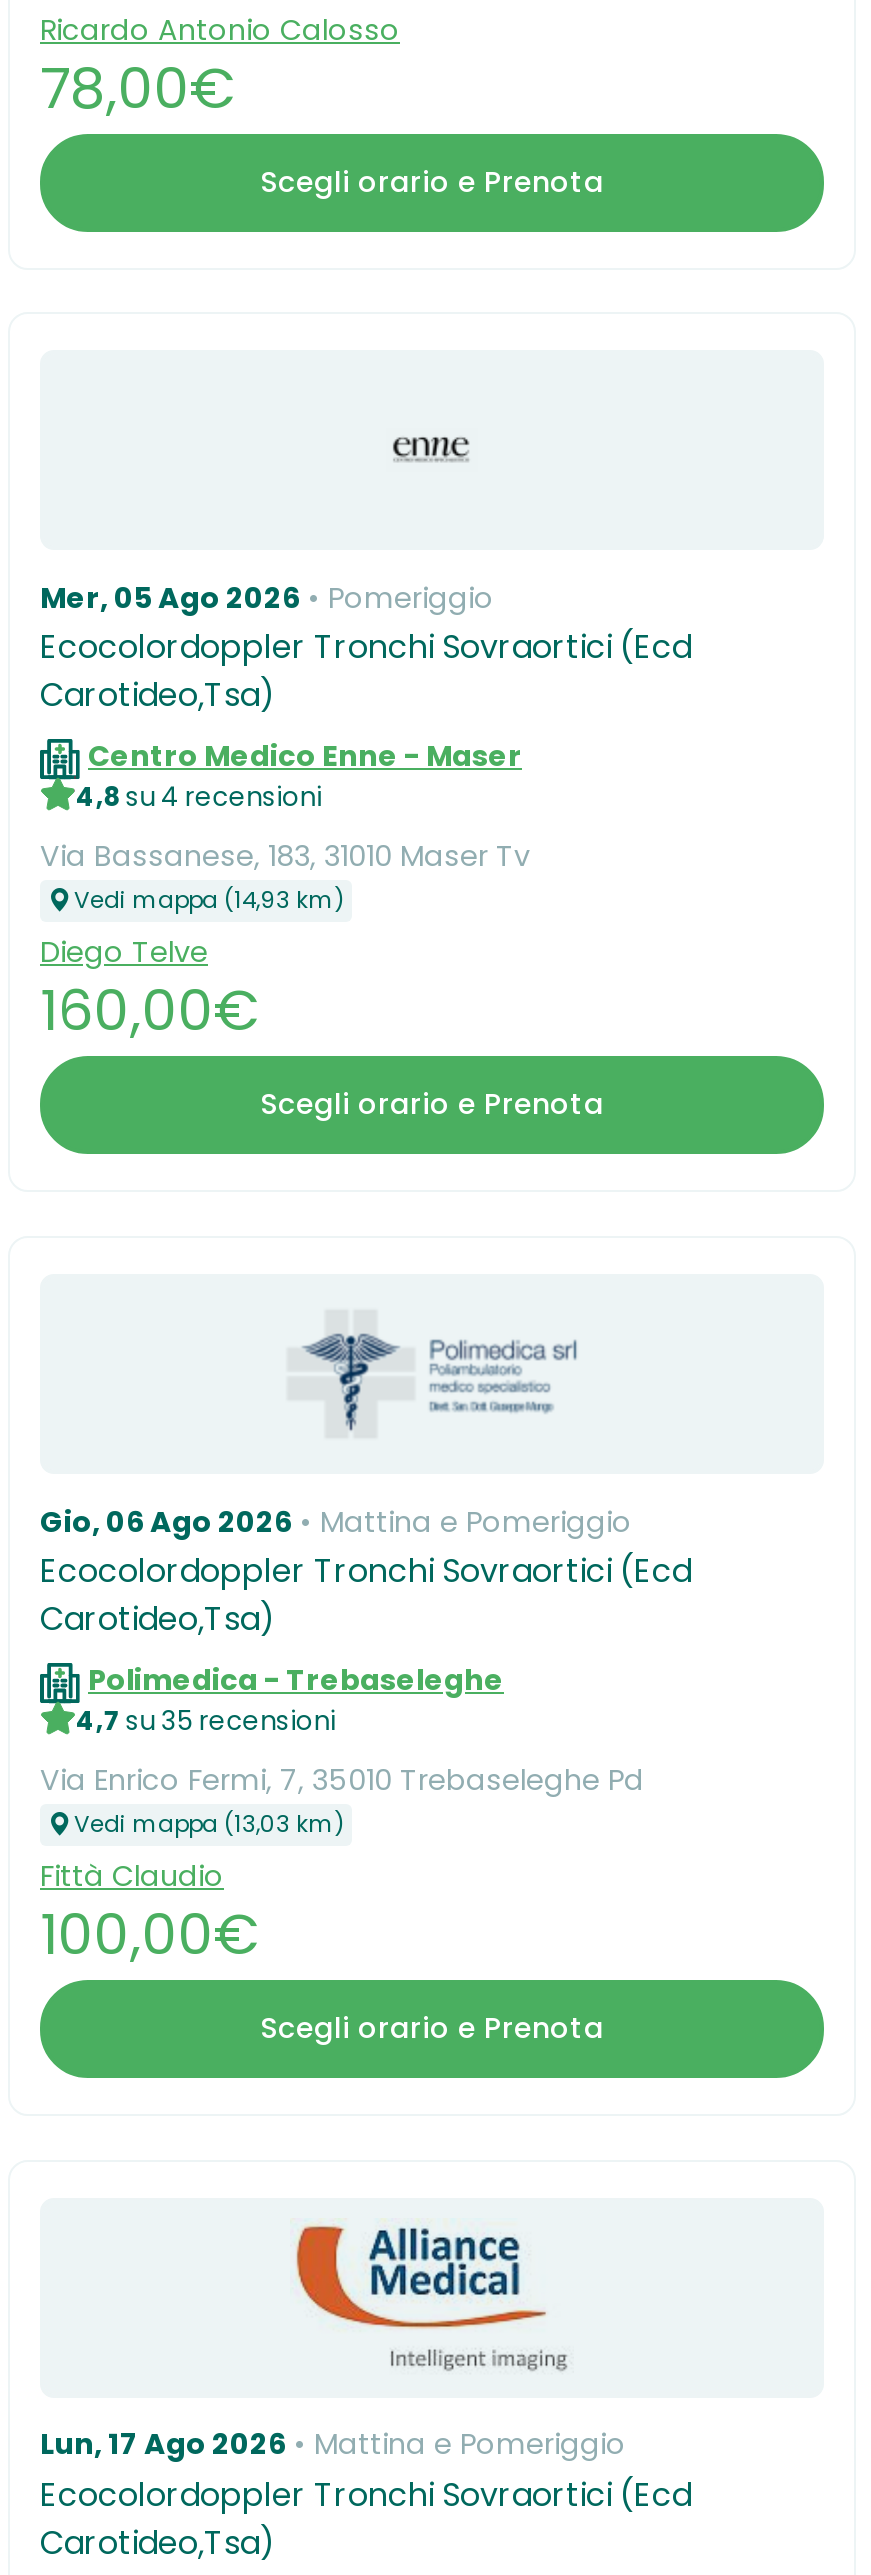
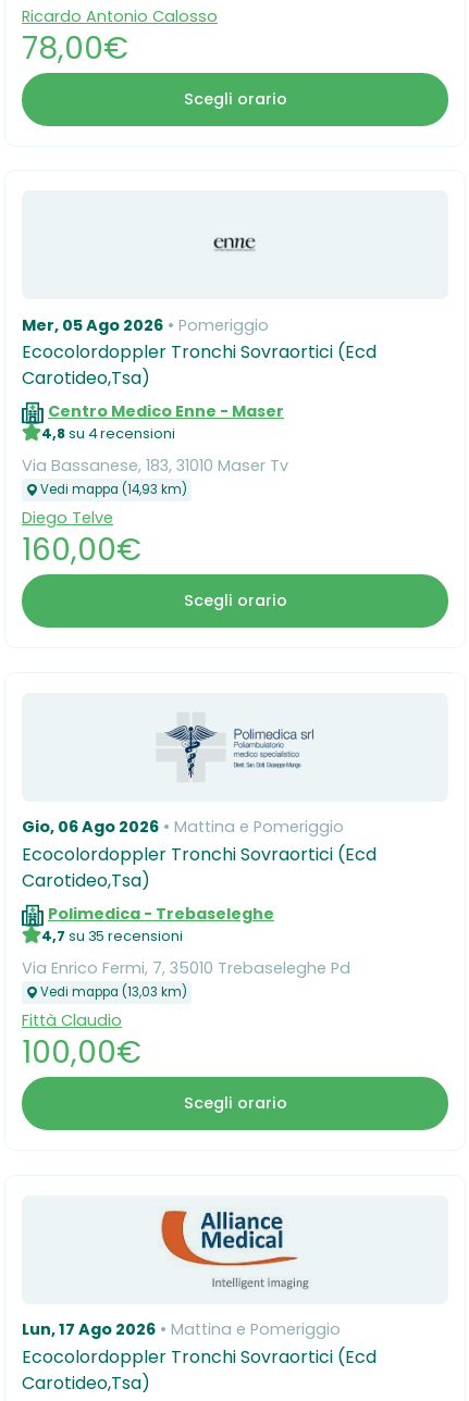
- Scegli orario e Prenota
+ Scegli orario

- Scegli orario e Prenota
+ Scegli orario

- Scegli orario e Prenota
+ Scegli orario
